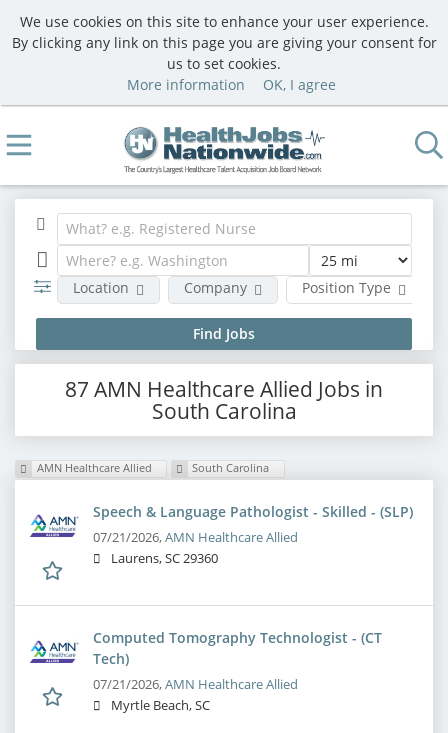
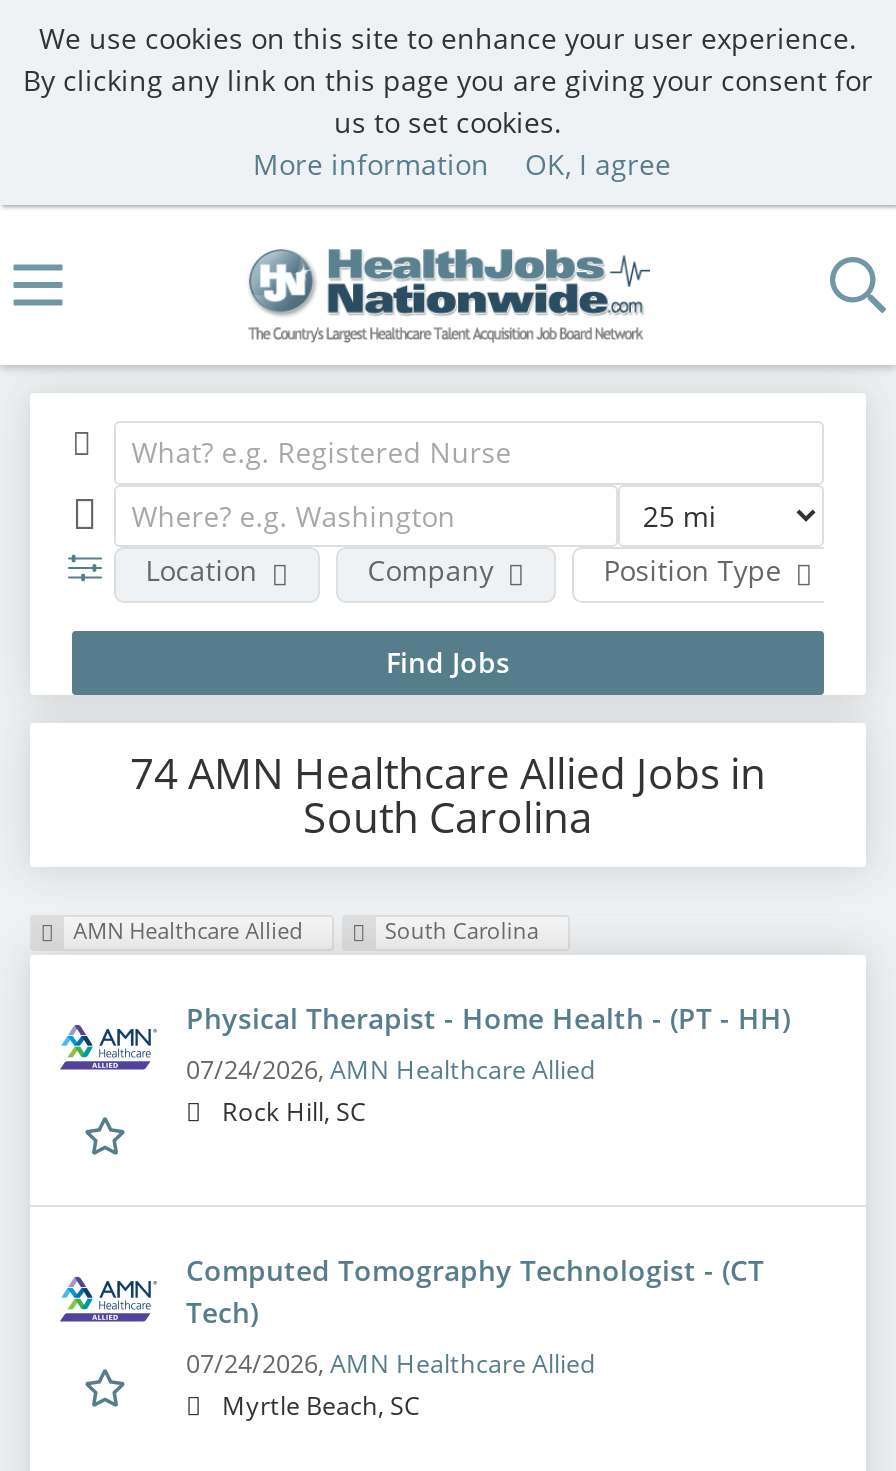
- 87 AMN Healthcare Allied Jobs in
+ 74 AMN Healthcare Allied Jobs in

- Speech & Language Pathologist - Skilled - (SLP)
- 07/21/2026, AMN Healthcare Allied
- Laurens, SC 29360
+ Physical Therapist - Home Health - (PT - HH)
+ 07/24/2026, AMN Healthcare Allied
+ Rock Hill, SC

- 07/21/2026, AMN Healthcare Allied
+ 07/24/2026, AMN Healthcare Allied
